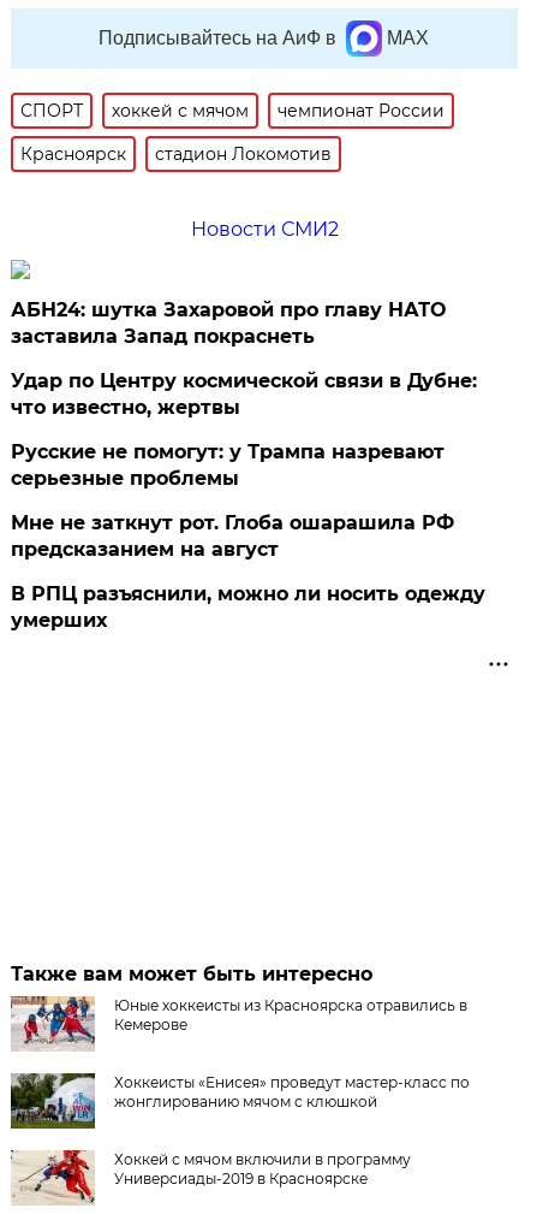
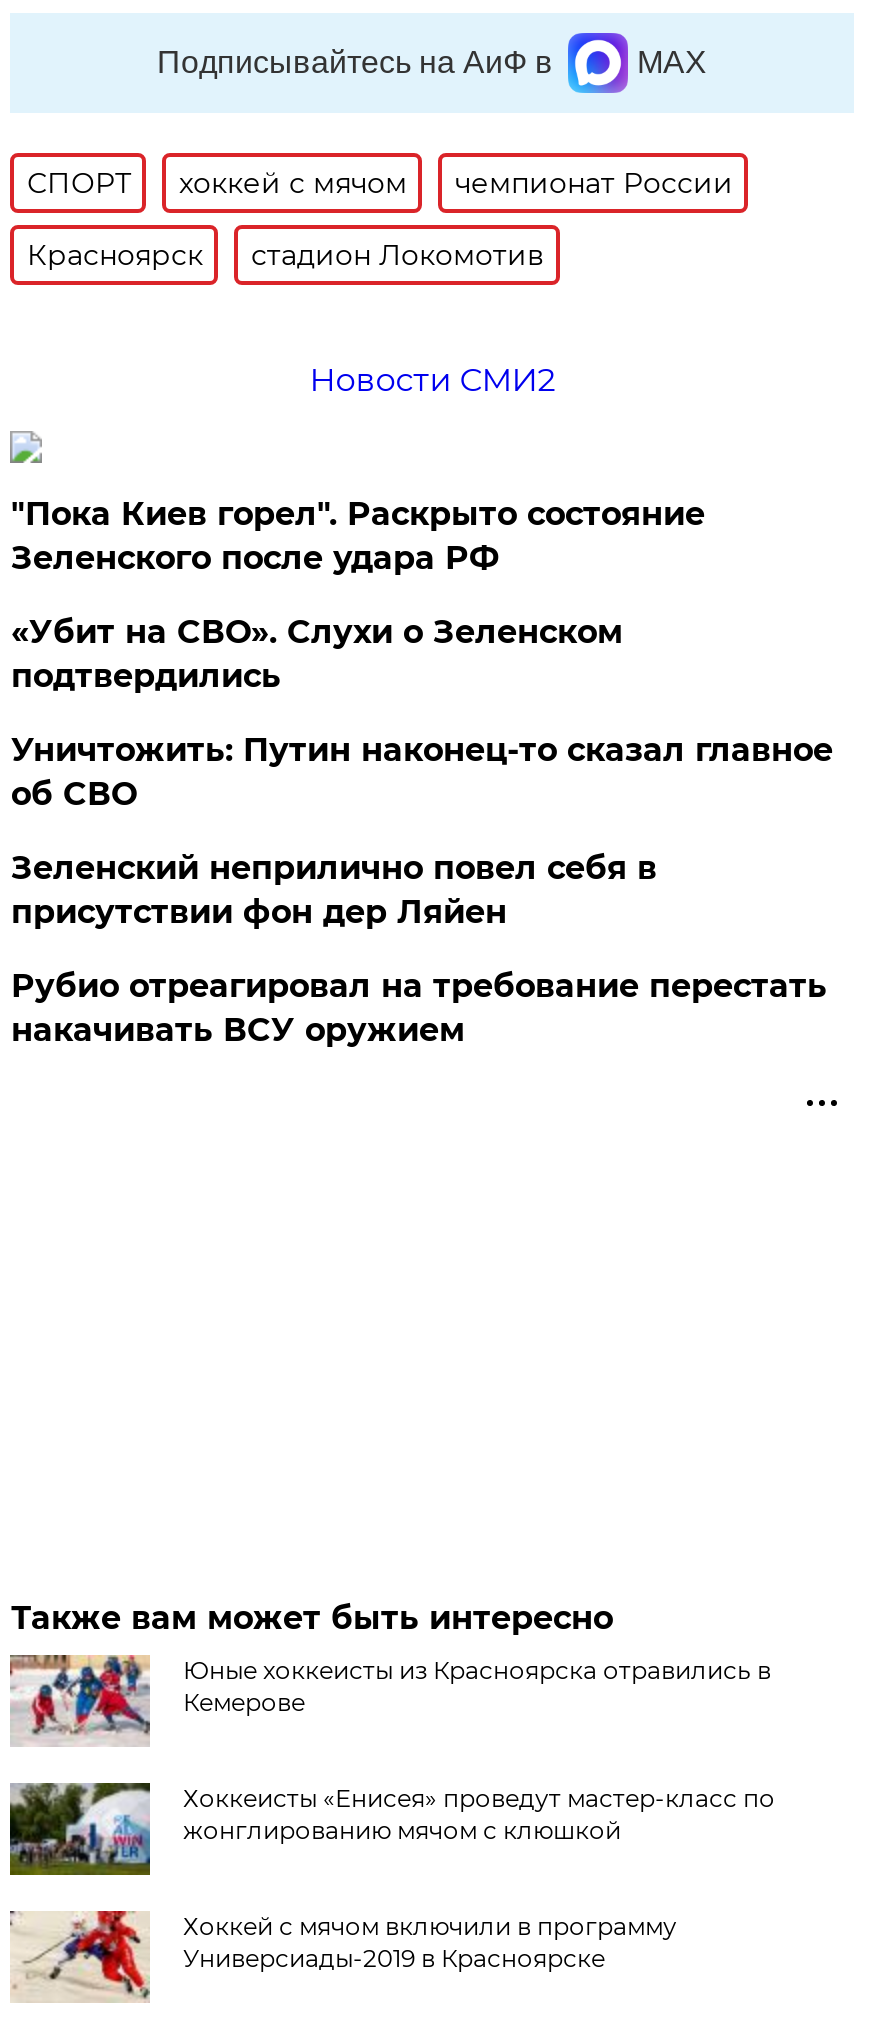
- АБН24: шутка Захаровой про главу НАТО
- заставила Запад покраснеть
+ "Пока Киев горел". Раскрыто состояние
+ Зеленского после удара РФ

- Удар по Центру космической связи в Дубне:
- что известно, жертвы
+ «Убит на СВО». Слухи о Зеленском
+ подтвердились

- Русские не помогут: у Трампа назревают
- серьезные проблемы
+ Уничтожить: Путин наконец-то сказал главное
+ об СВО

- Мне не заткнут рот. Глоба ошарашила РФ
- предсказанием на август
+ Зеленский неприлично повел cебя в
+ присутствии фон дер Ляйен

- В РПЦ разъяснили, можно ли носить одежду
- умерших
+ Рубио отреагировал на требование перестать
+ накачивать ВСУ оружием
